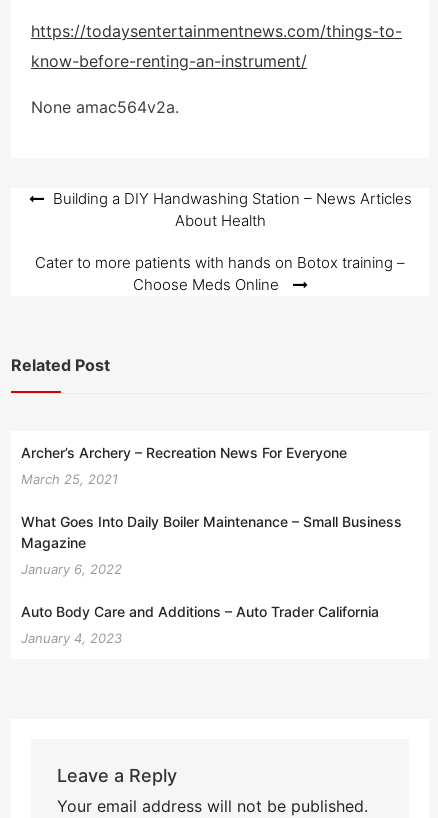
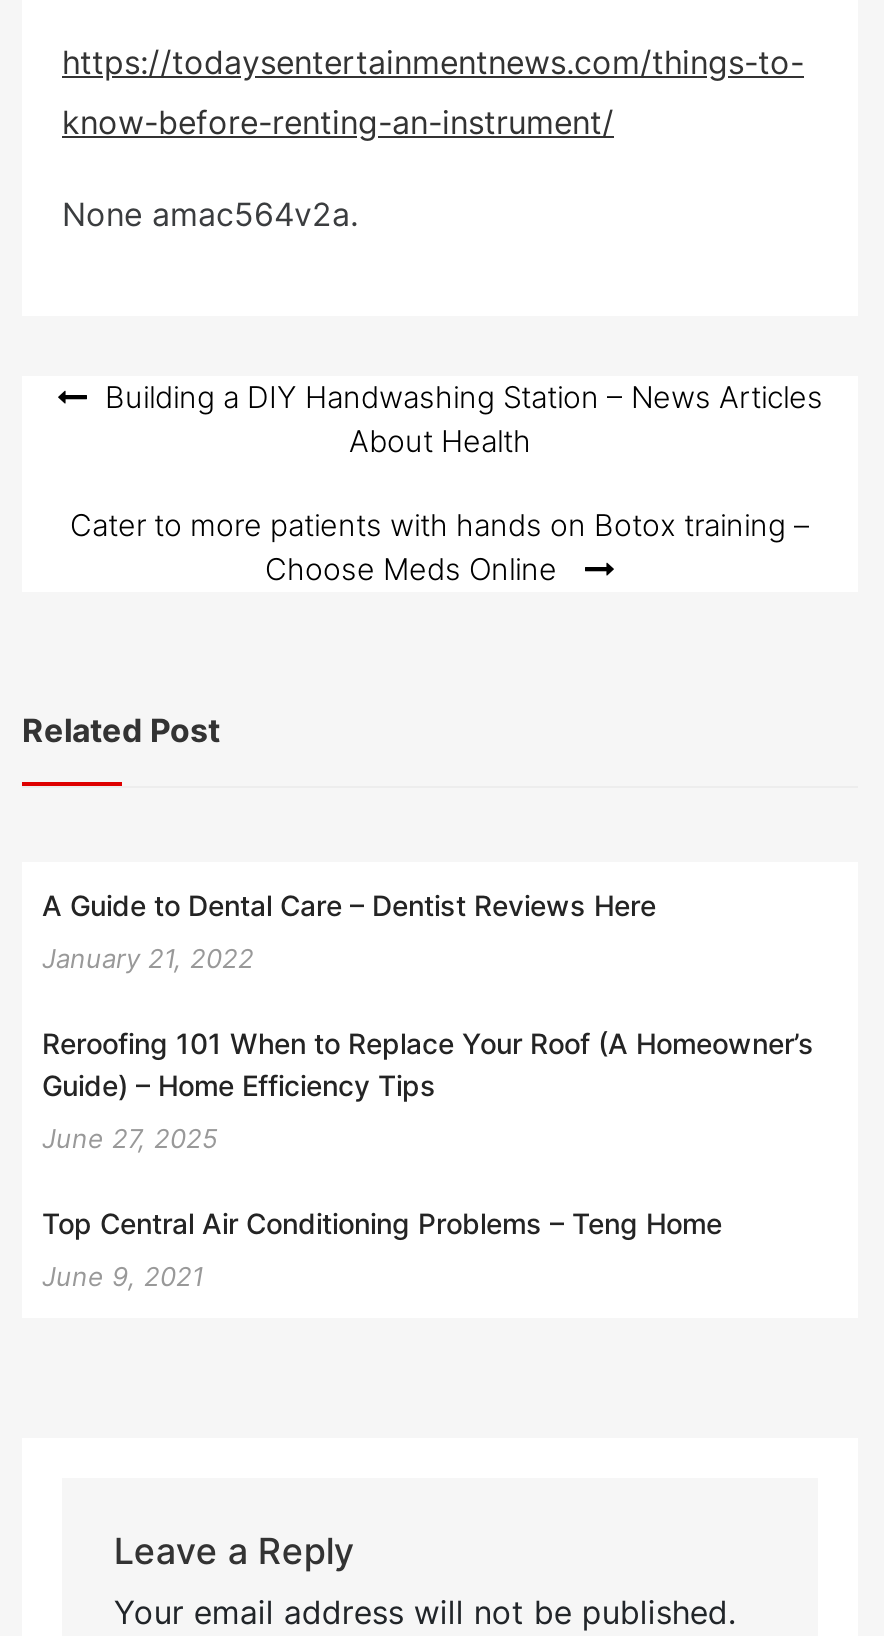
- Archer’s Archery – Recreation News For Everyone
+ A Guide to Dental Care – Dentist Reviews Here

- March 25, 2021
+ January 21, 2022

- What Goes Into Daily Boiler Maintenance – Small Business
- Magazine
+ Reroofing 101 When to Replace Your Roof (A Homeowner’s
+ Guide) – Home Efficiency Tips

- January 6, 2022
+ June 27, 2025

- Auto Body Care and Additions – Auto Trader California
+ Top Central Air Conditioning Problems – Teng Home

- January 4, 2023
+ June 9, 2021
